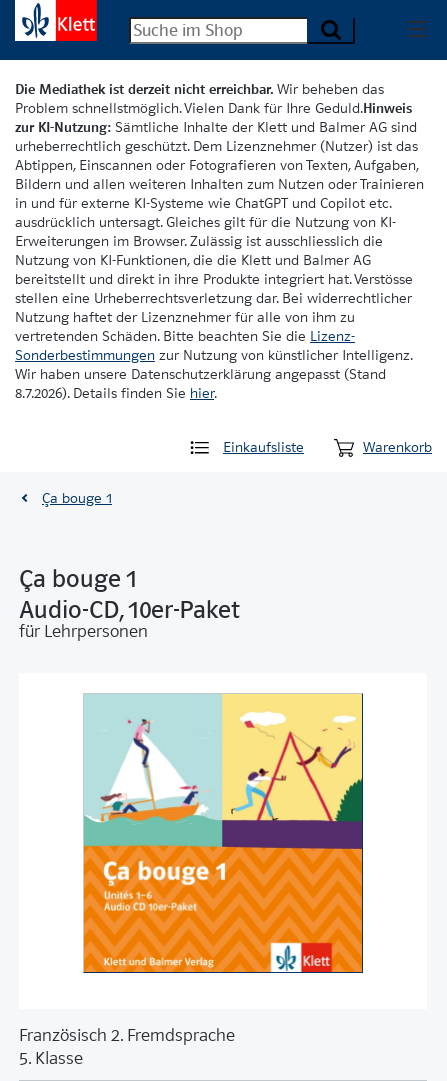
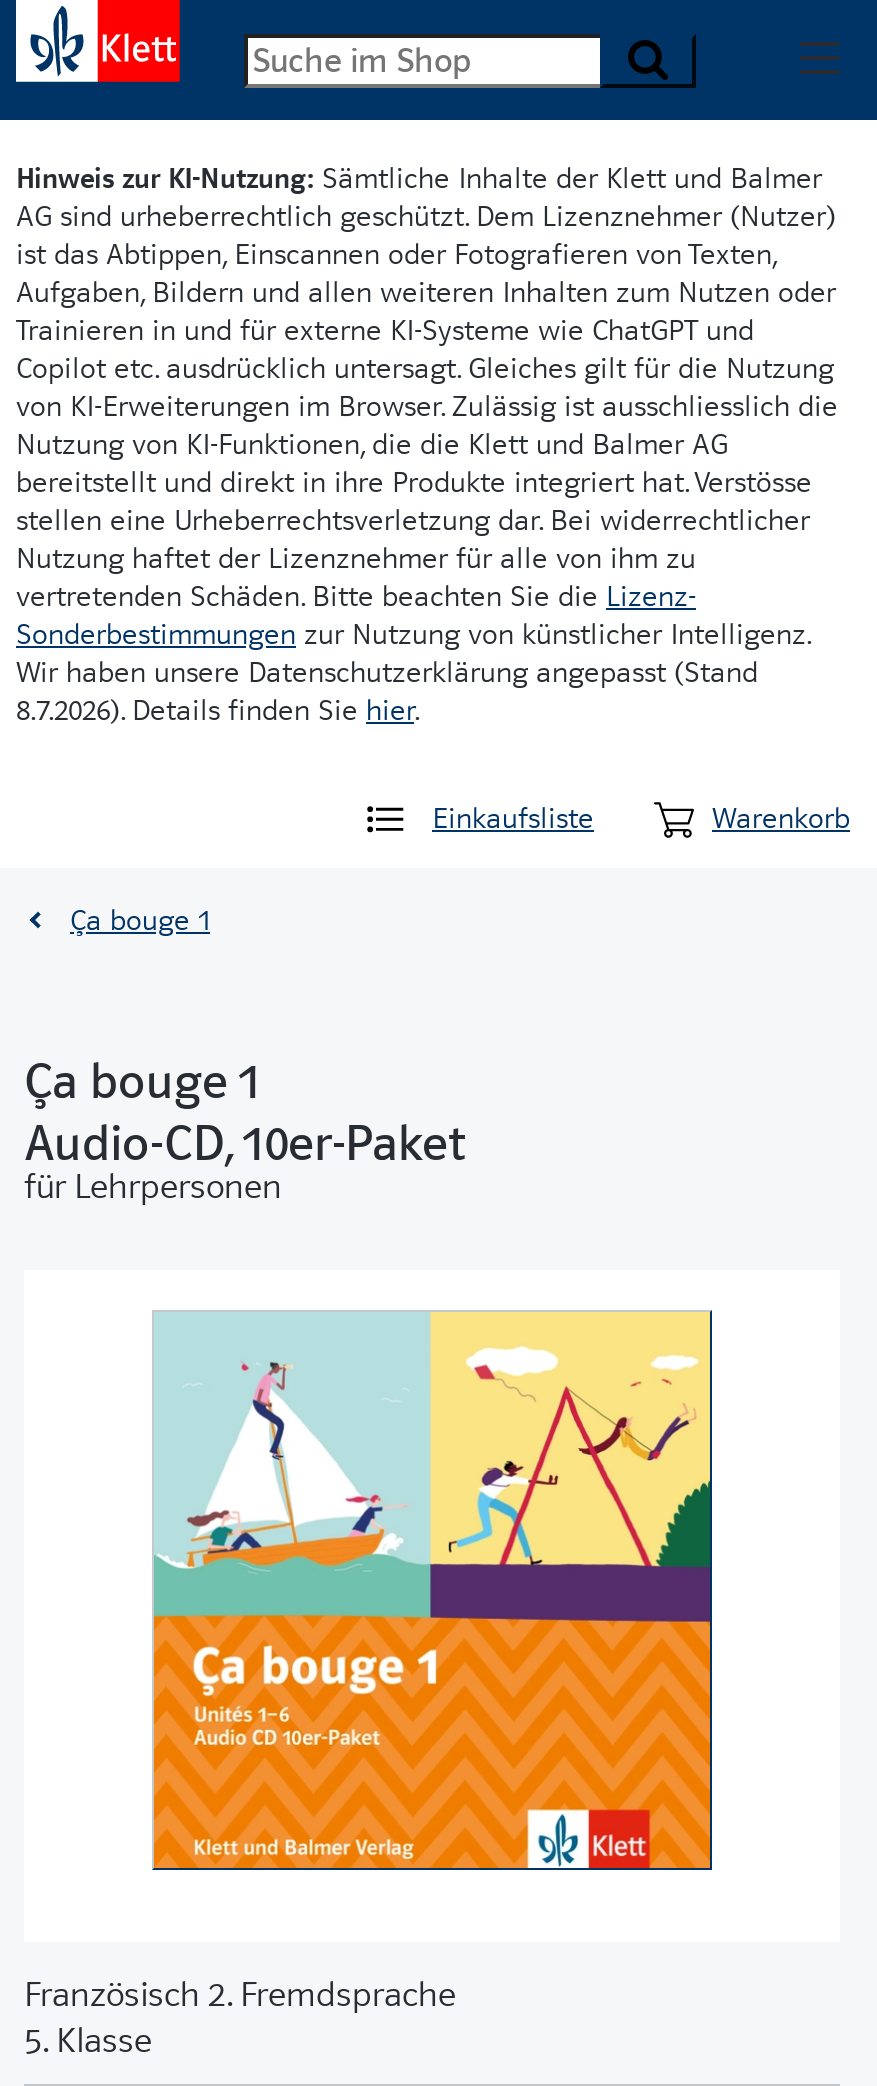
- Die Mediathek ist derzeit nicht erreichbar. Wir beheben das
- Problem schnellstmöglich. Vielen Dank für Ihre Geduld.Hinweis
- zur KI-Nutzung: Sämtliche Inhalte der Klett und Balmer AG sind
- urheberrechtlich geschützt. Dem Lizenznehmer (Nutzer) ist das
- Abtippen, Einscannen oder Fotografieren von Texten, Aufgaben,
- Bildern und allen weiteren Inhalten zum Nutzen oder Trainieren
- in und für externe KI-Systeme wie ChatGPT und Copilot etc.
- ausdrücklich untersagt. Gleiches gilt für die Nutzung von KI-
- Erweiterungen im Browser. Zulässig ist ausschliesslich die
+ Hinweis zur KI-Nutzung: Sämtliche Inhalte der Klett und Balmer
+ AG sind urheberrechtlich geschützt. Dem Lizenznehmer (Nutzer)
+ ist das Abtippen, Einscannen oder Fotografieren von Texten,
+ Aufgaben, Bildern und allen weiteren Inhalten zum Nutzen oder
+ Trainieren in und für externe KI-Systeme wie ChatGPT und
+ Copilot etc. ausdrücklich untersagt. Gleiches gilt für die Nutzung
+ von KI-Erweiterungen im Browser. Zulässig ist ausschliesslich die
